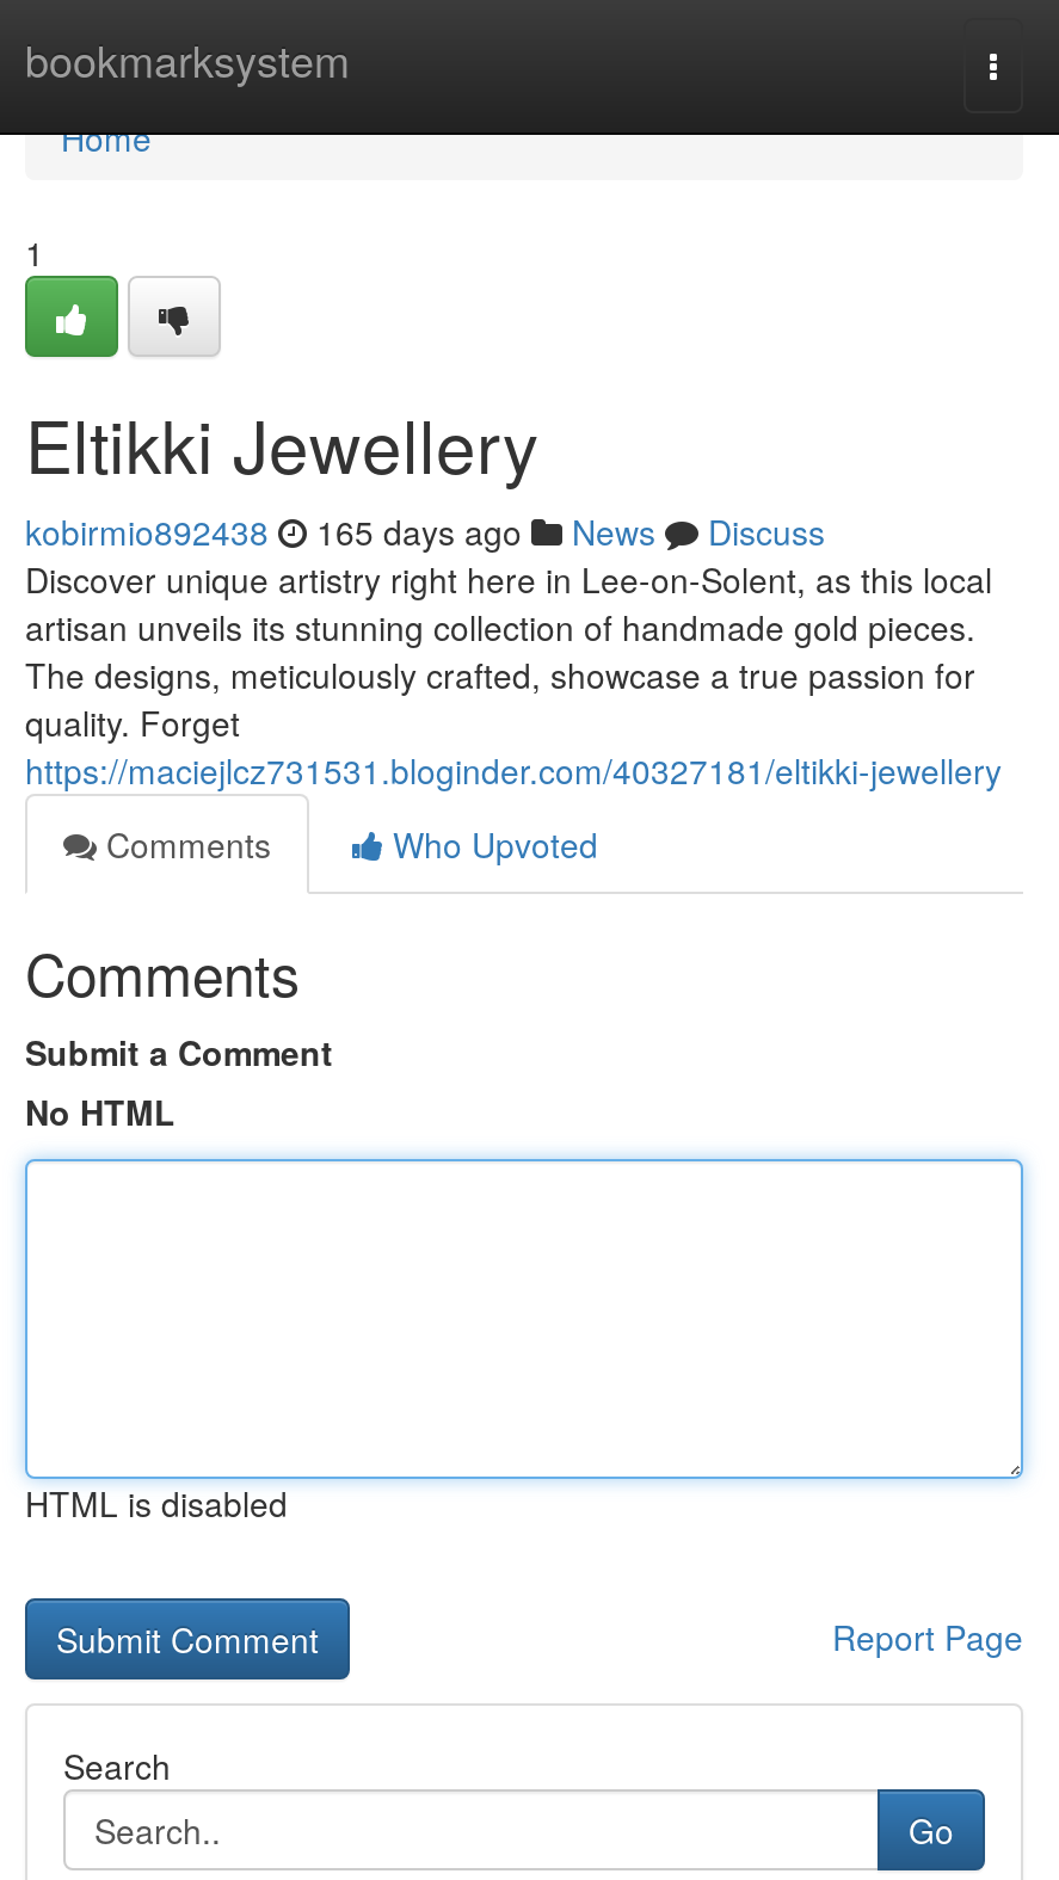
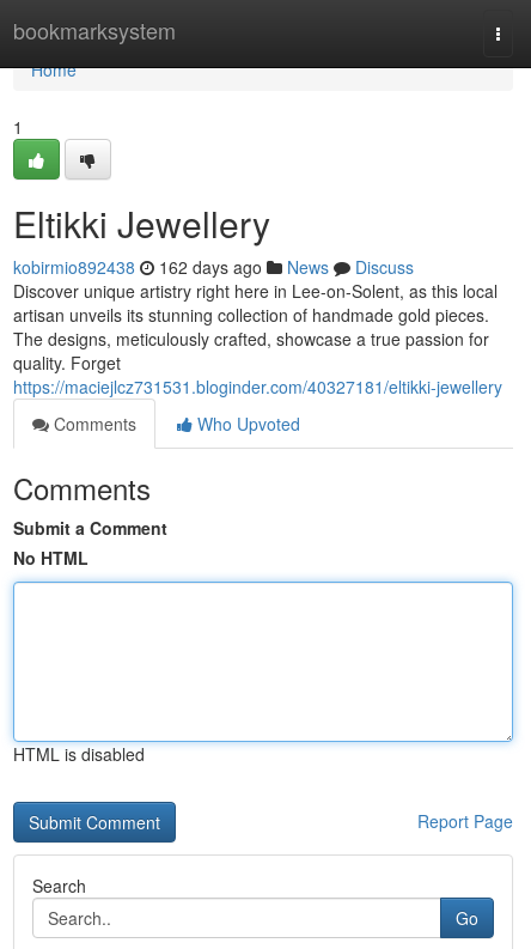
- kobirmio892438 165 days ago News Discuss
+ kobirmio892438 162 days ago News Discuss
